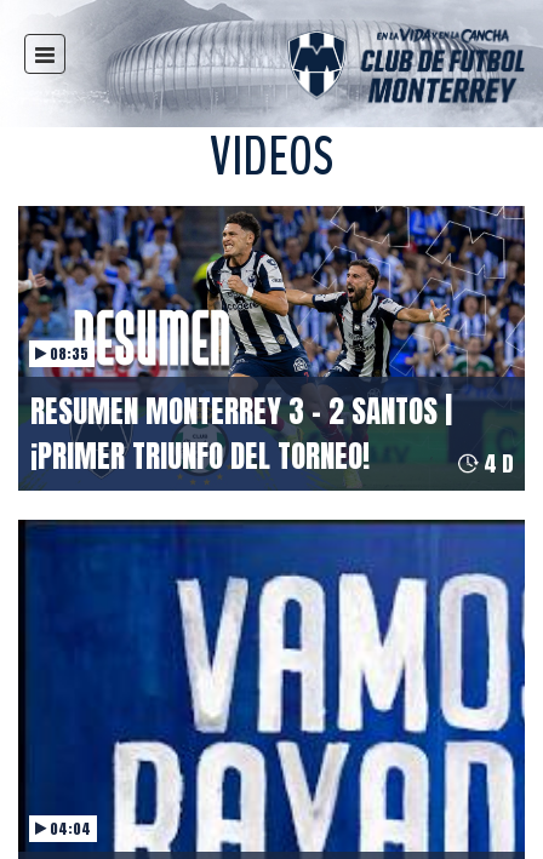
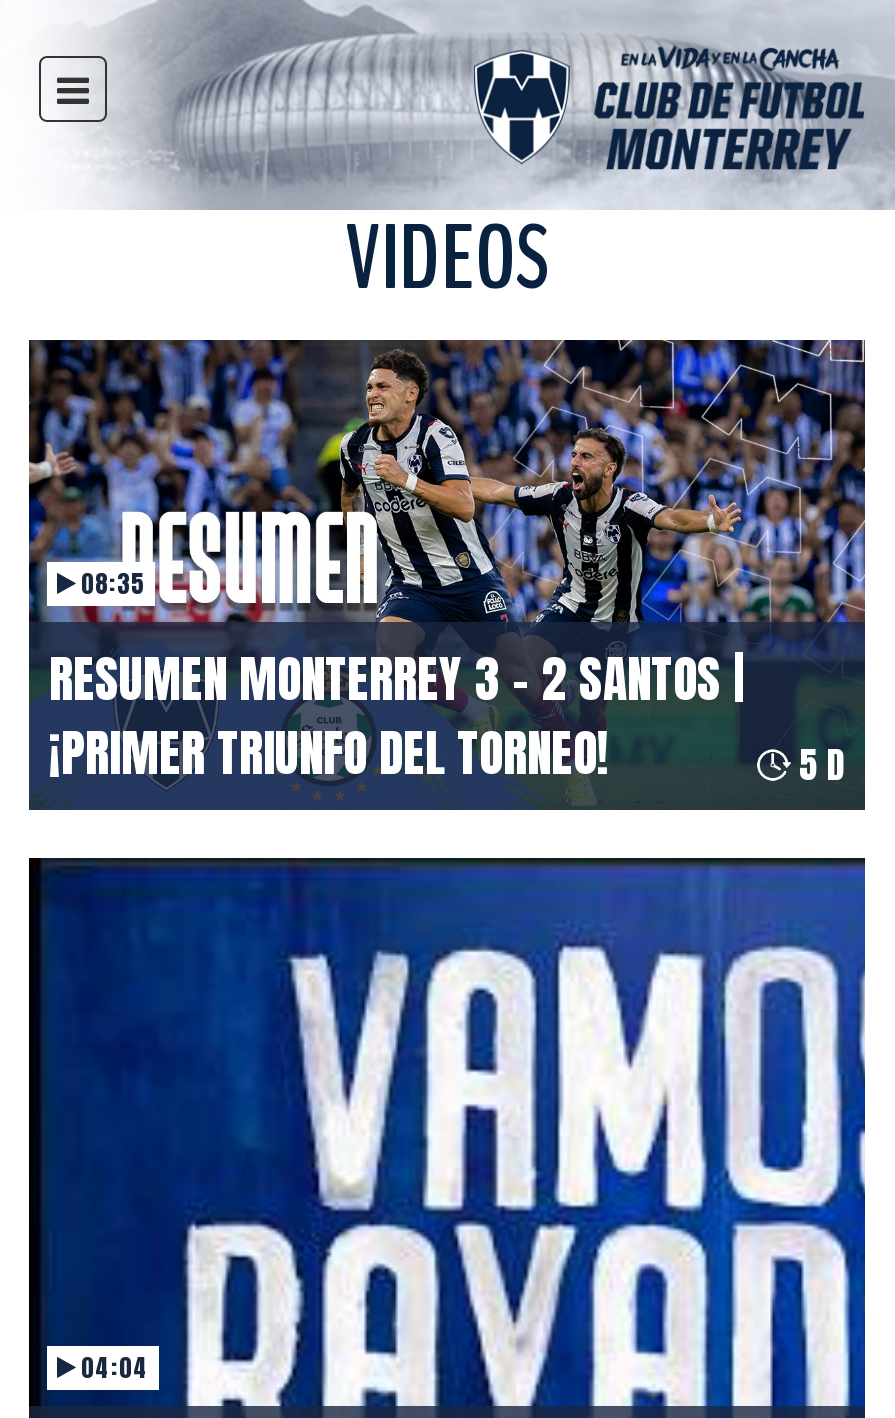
- 4 D
+ 5 D
